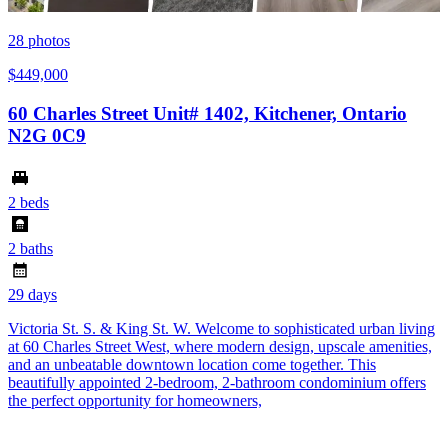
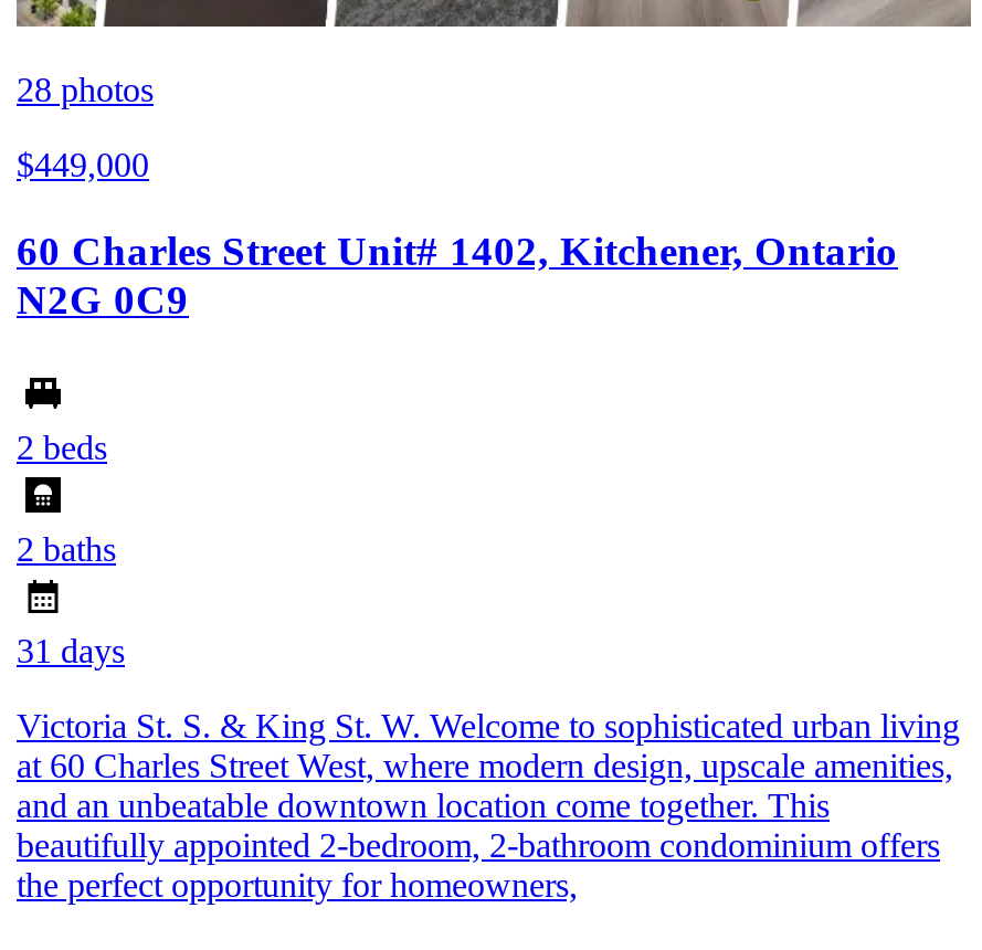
- 29 days
+ 31 days
